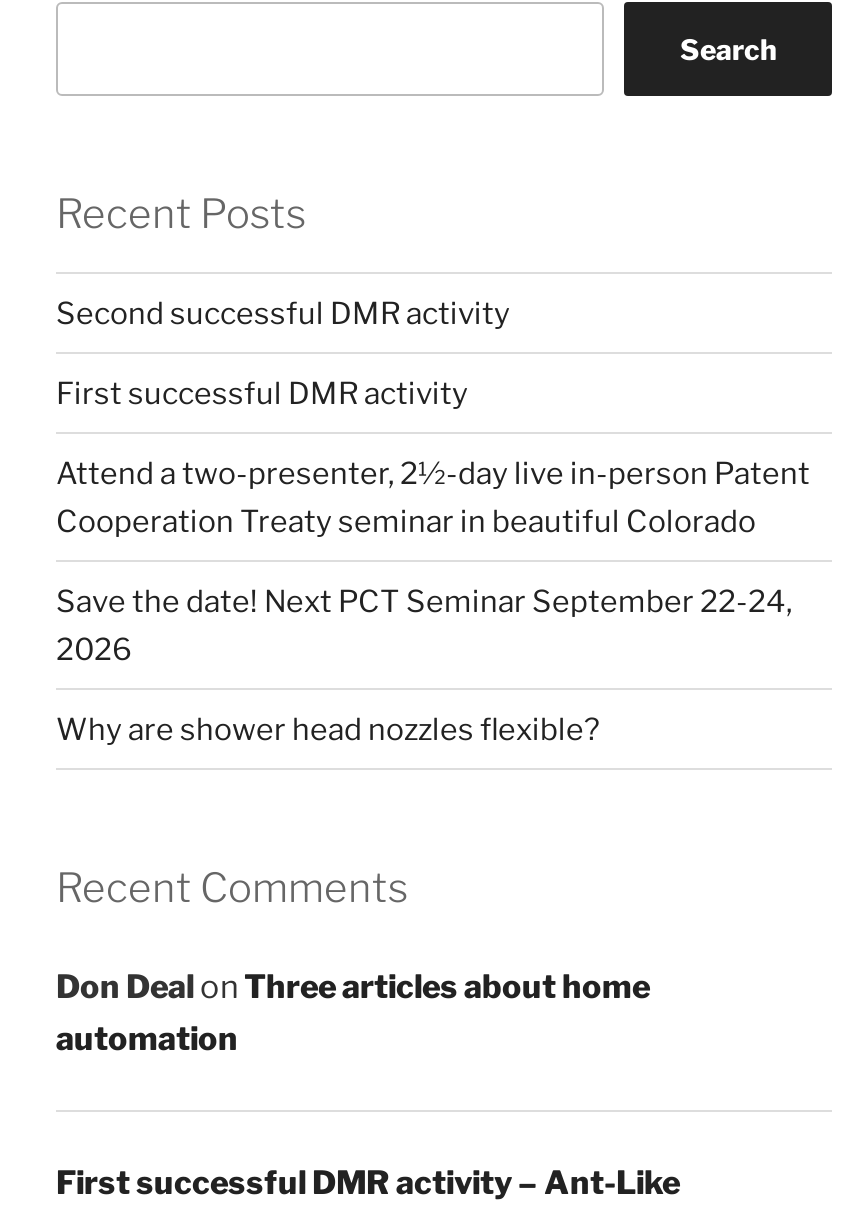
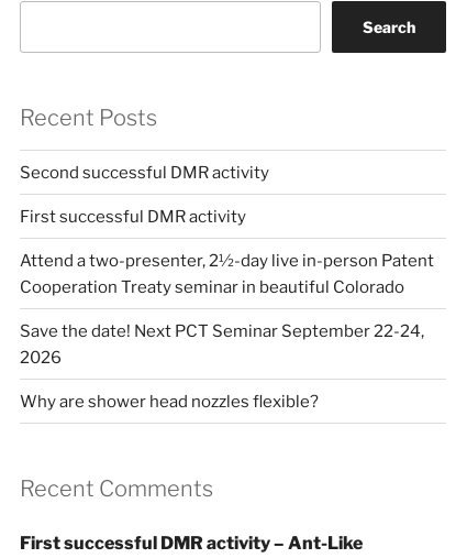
- Don Deal on Three articles about home
- automation
